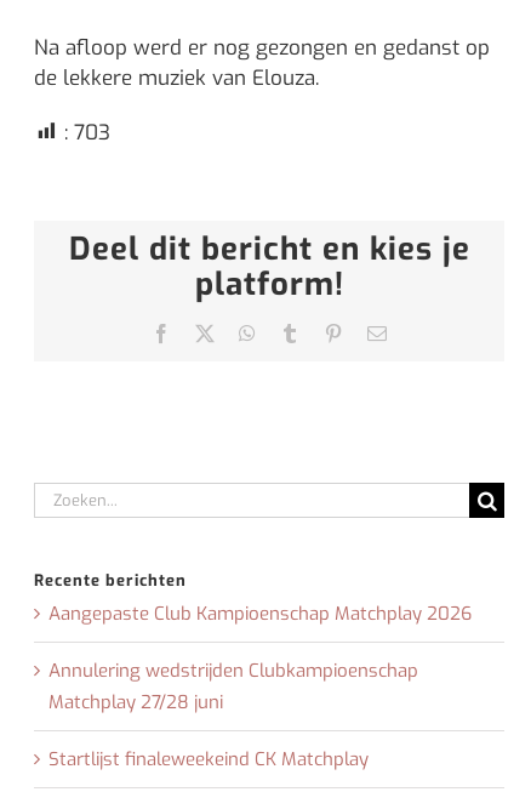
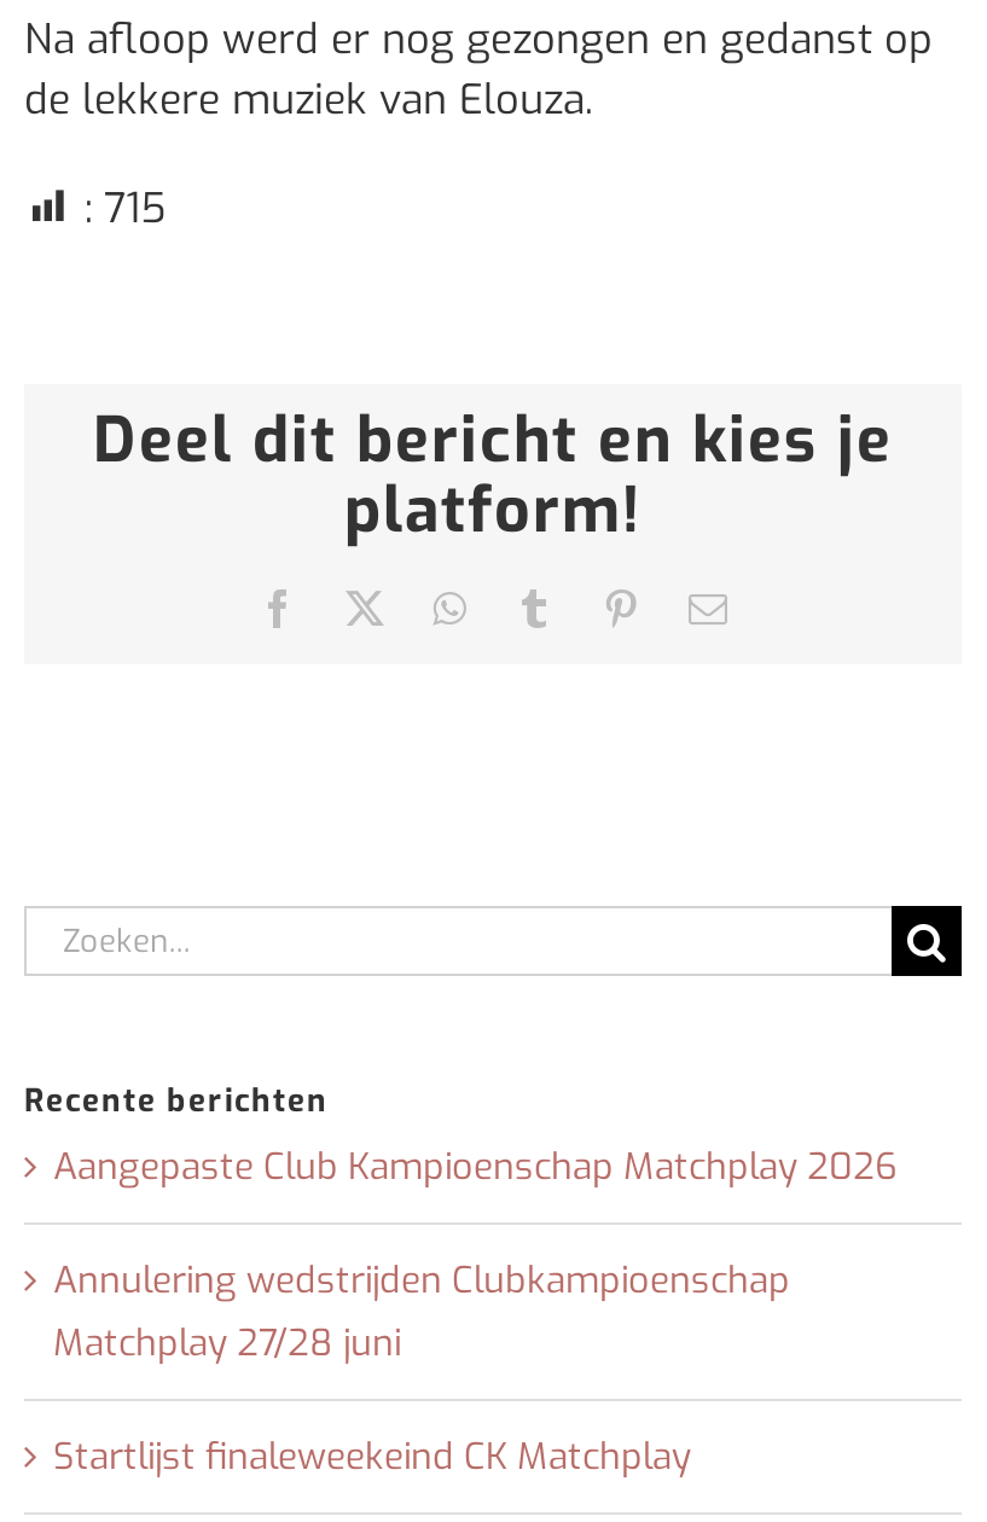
- : 703
+ : 715
